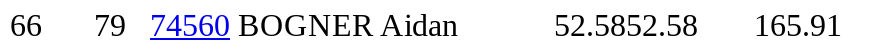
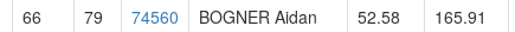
- 74560 BOGNER Aidan
- 52.5852.58
+ 74560
+ BOGNER Aidan
+ 52.58
